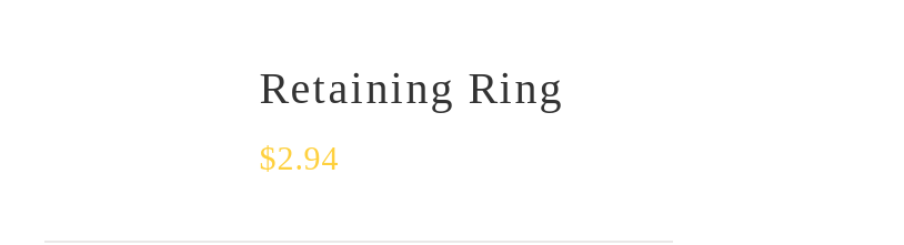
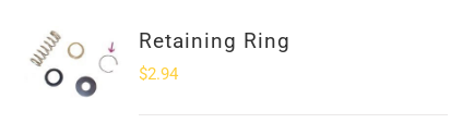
+ [image]
